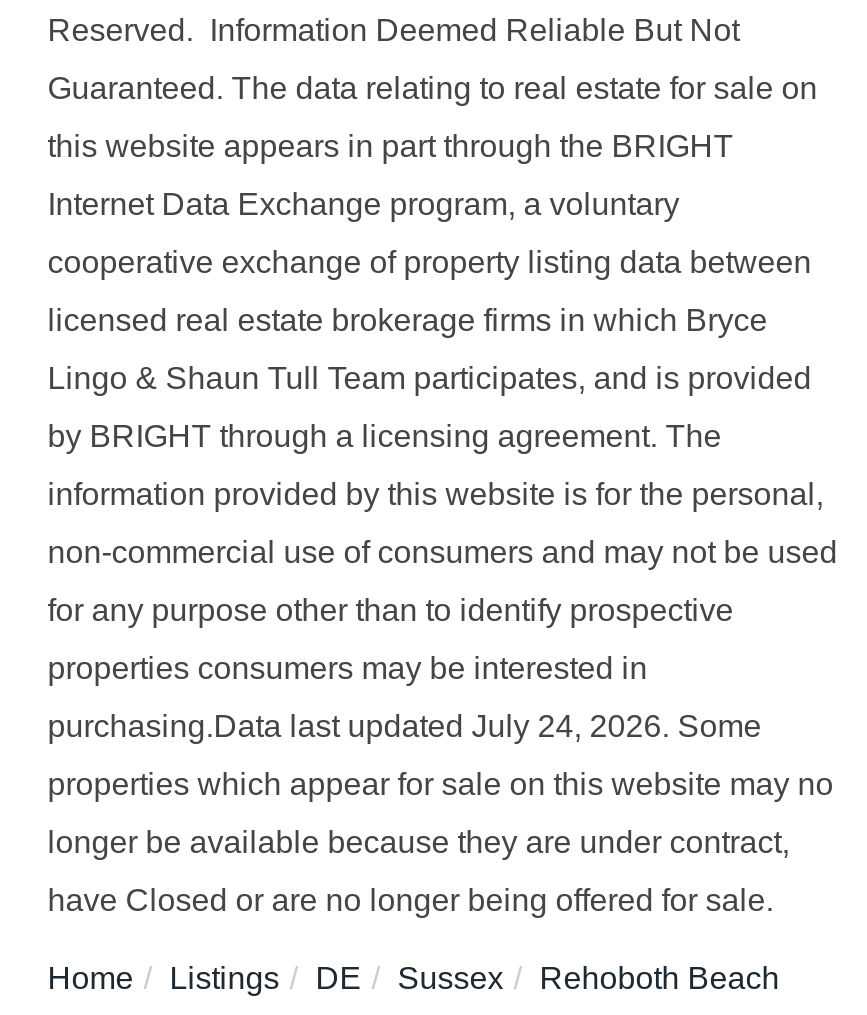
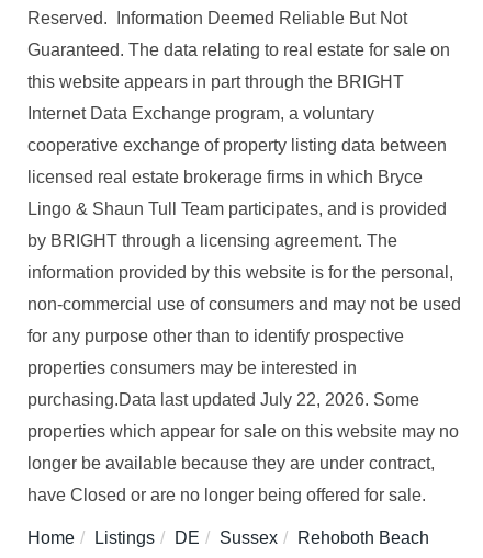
- purchasing.Data last updated July 24, 2026. Some
+ purchasing.Data last updated July 22, 2026. Some
